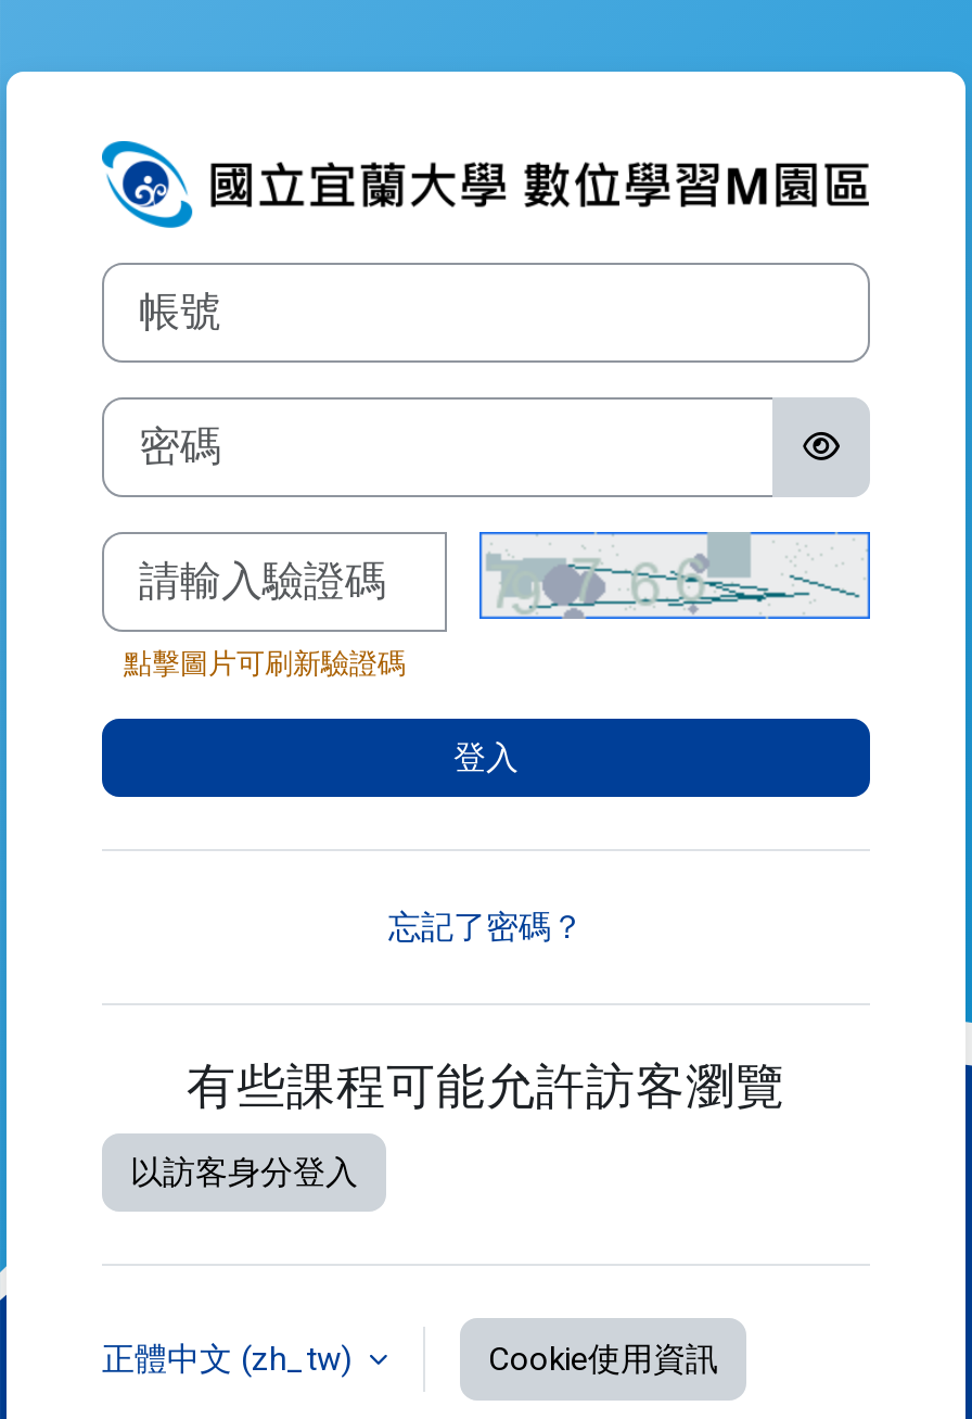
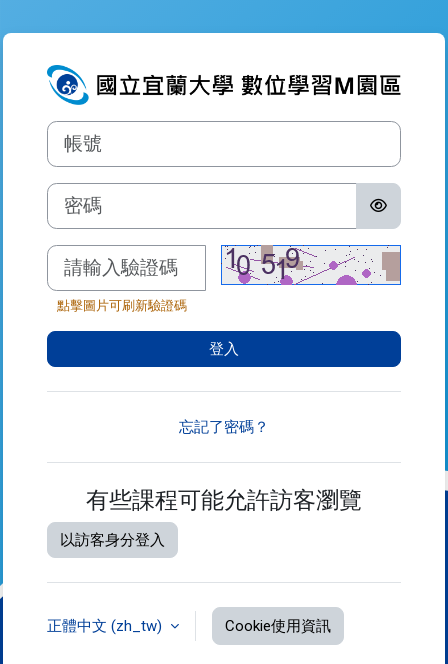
- [image]
+ [image]
